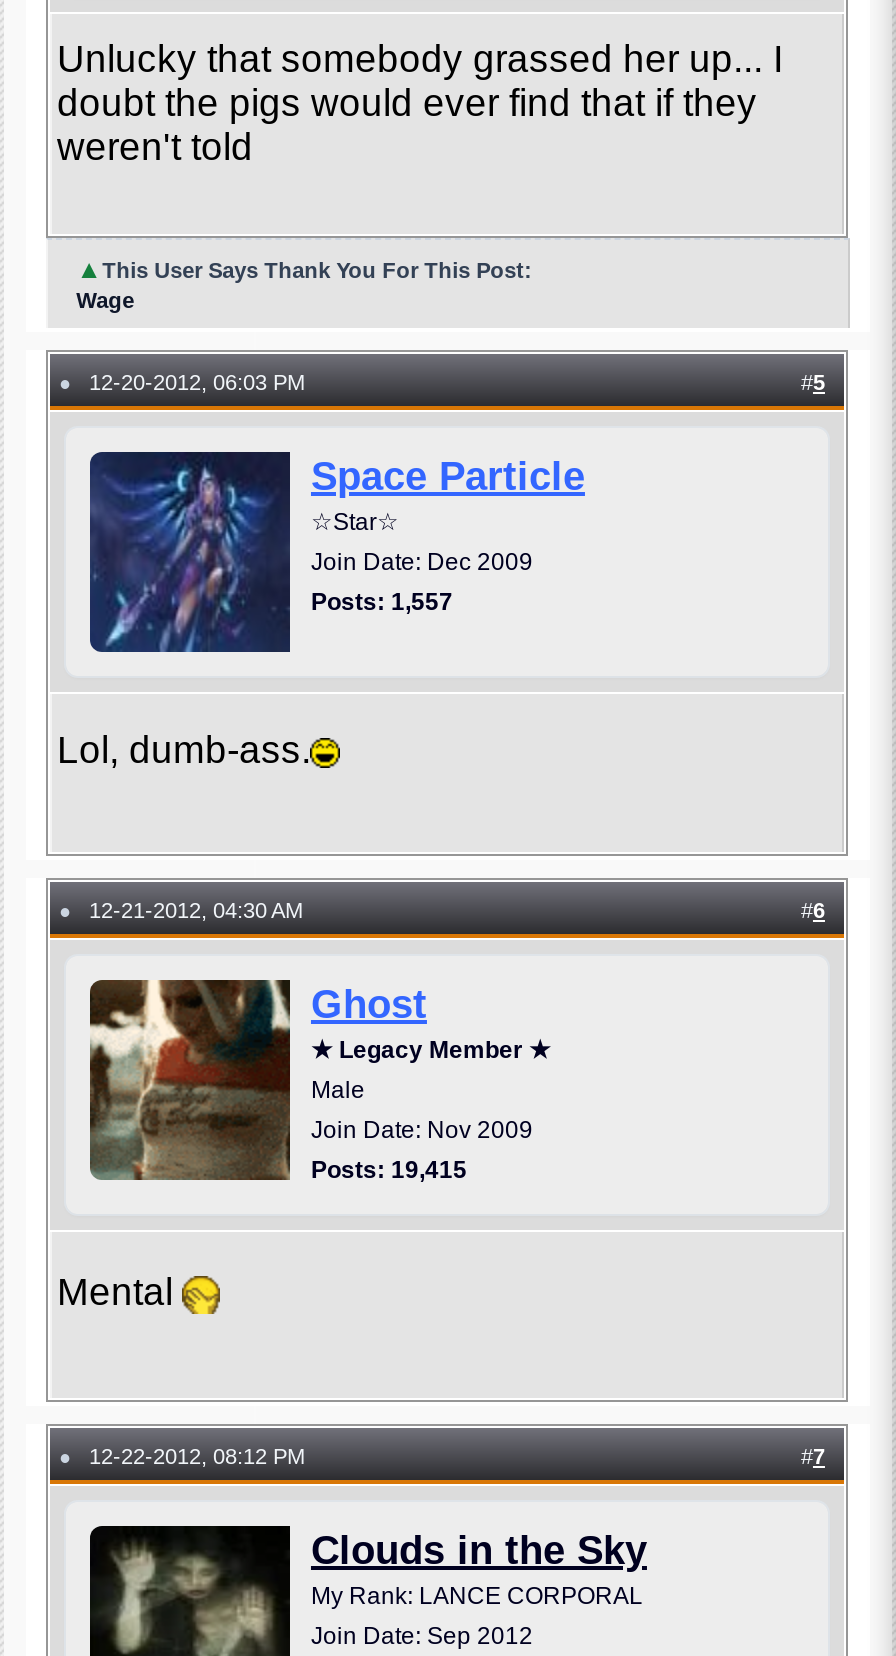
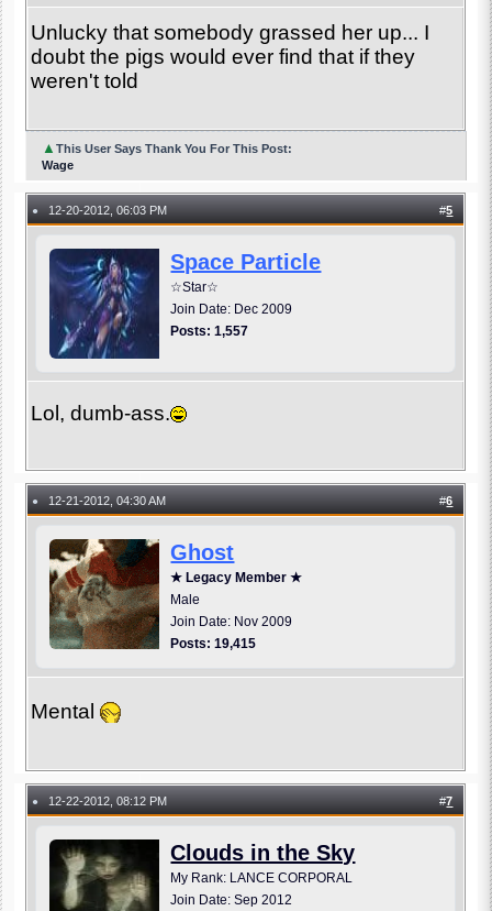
- [image]
+ [image]
